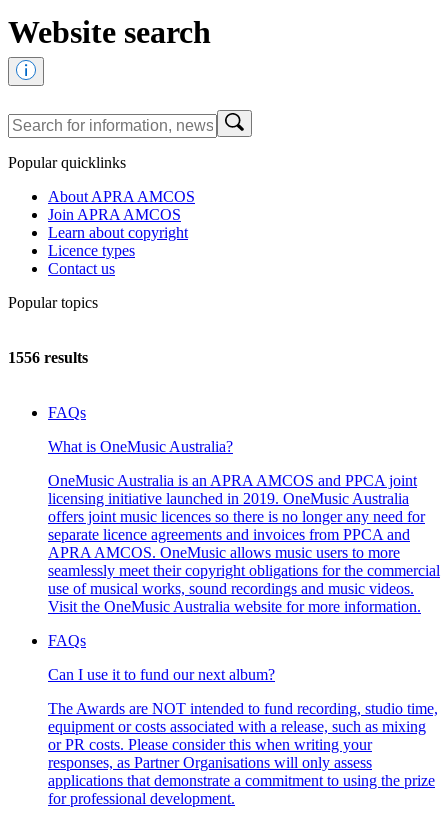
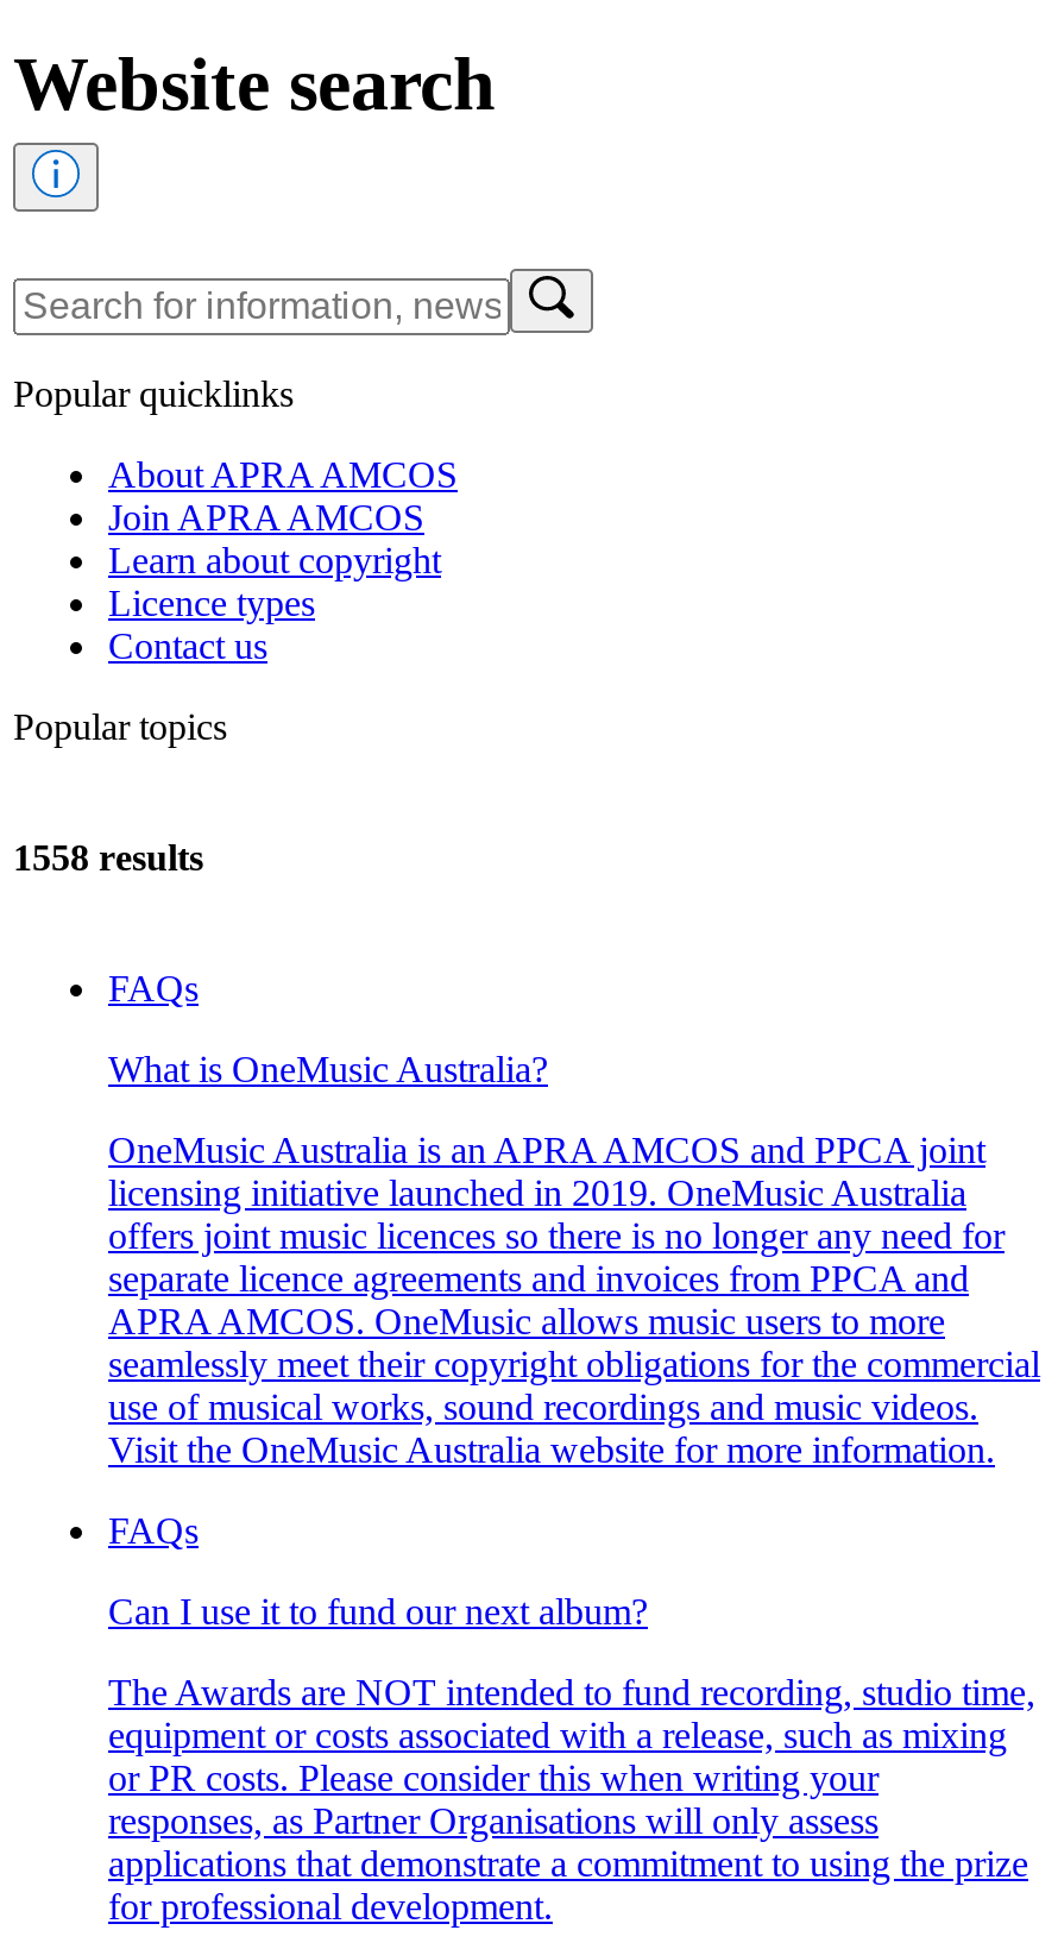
- 1556 results
+ 1558 results
